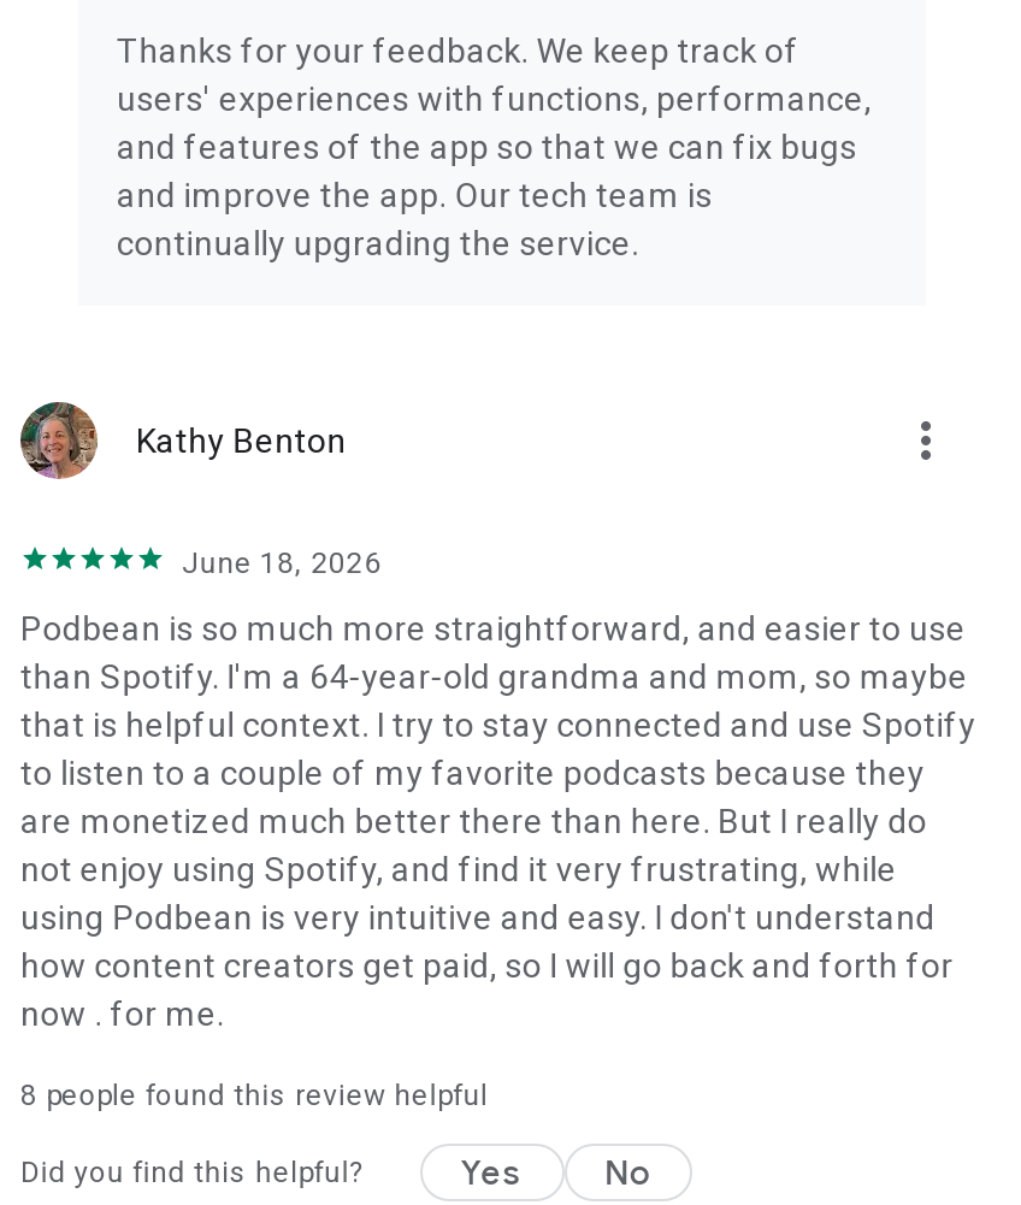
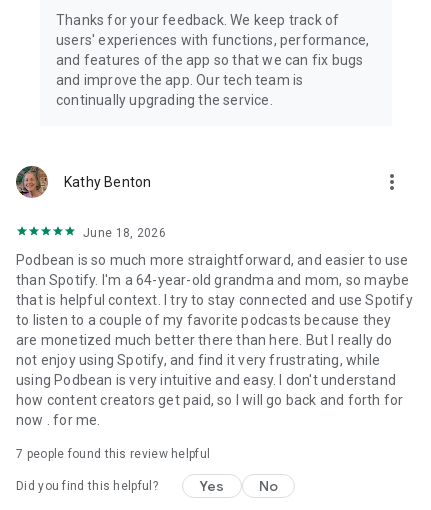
- 8 people found this review helpful
+ 7 people found this review helpful
